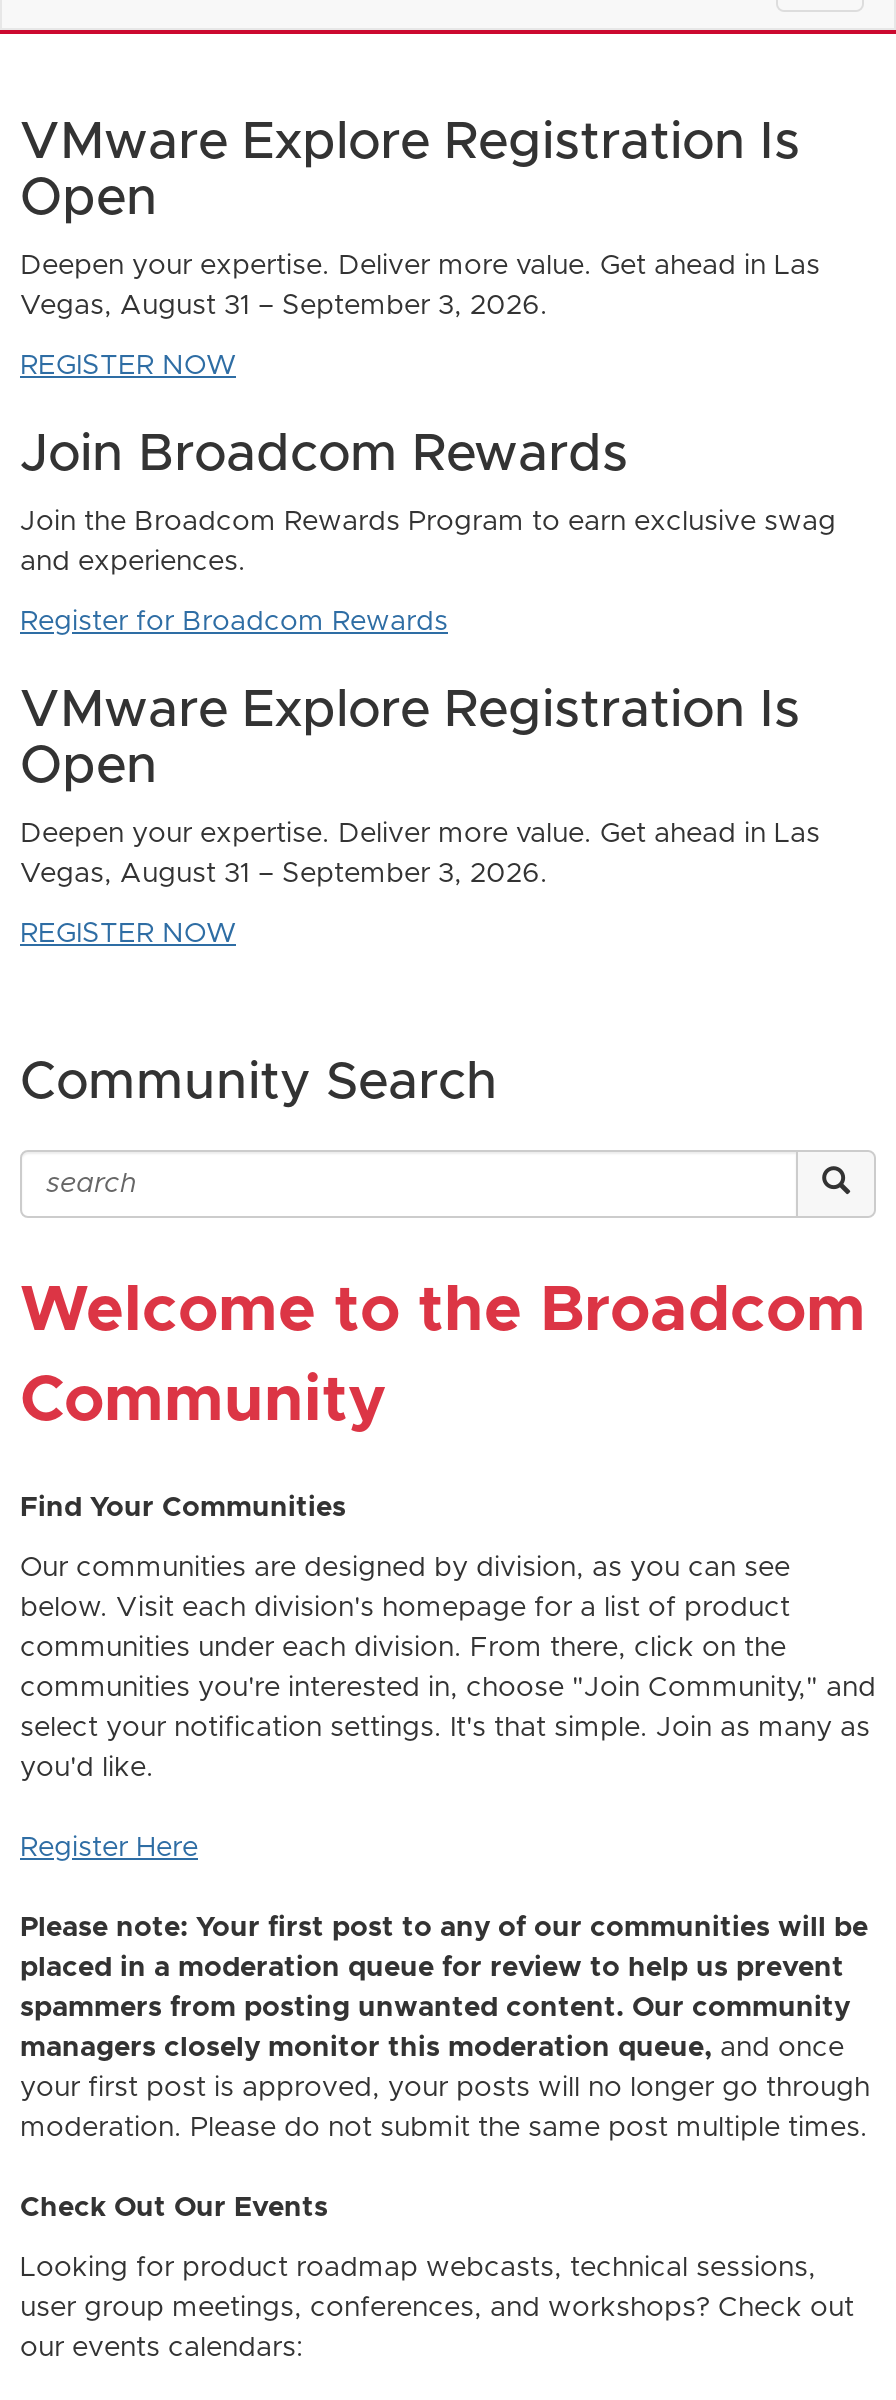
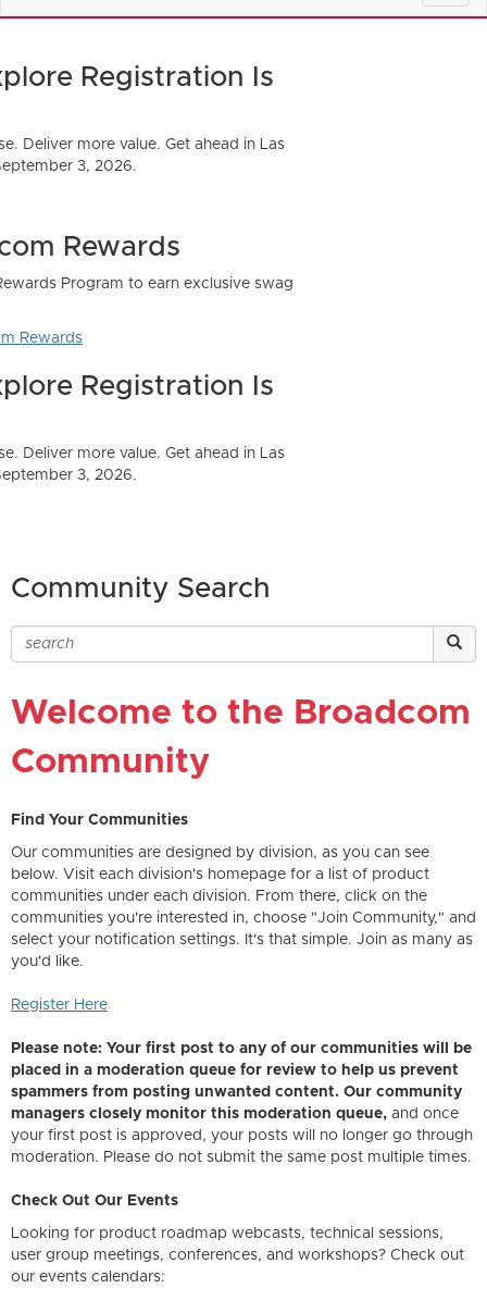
- VMware Explore Registration Is
- Open
- Deepen your expertise. Deliver more value. Get ahead in Las
- Vegas, August 31 – September 3, 2026.
- REGISTER NOW
- Join Broadcom Rewards
- Join the Broadcom Rewards Program to earn exclusive swag
- and experiences.
- Register for Broadcom Rewards
- VMware Explore Registration Is
- Open
- Deepen your expertise. Deliver more value. Get ahead in Las
- Vegas, August 31 – September 3, 2026.
- REGISTER NOW
